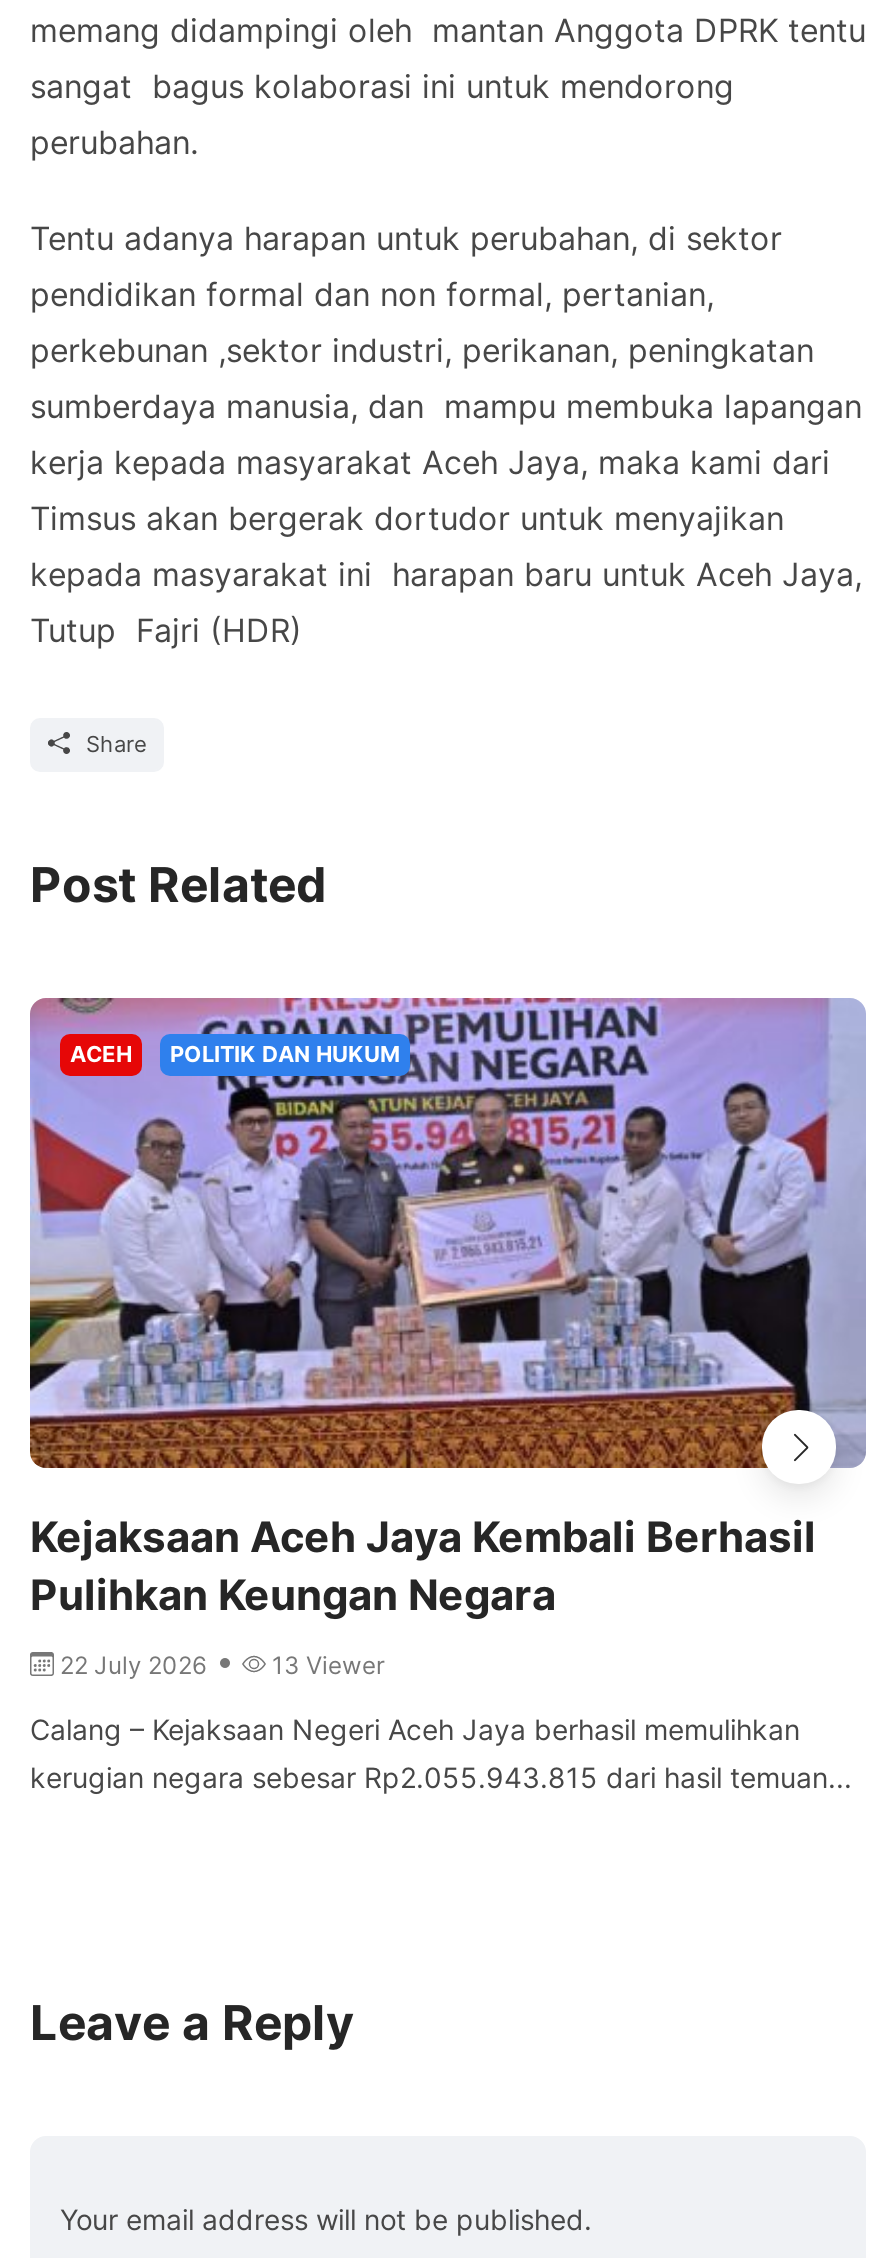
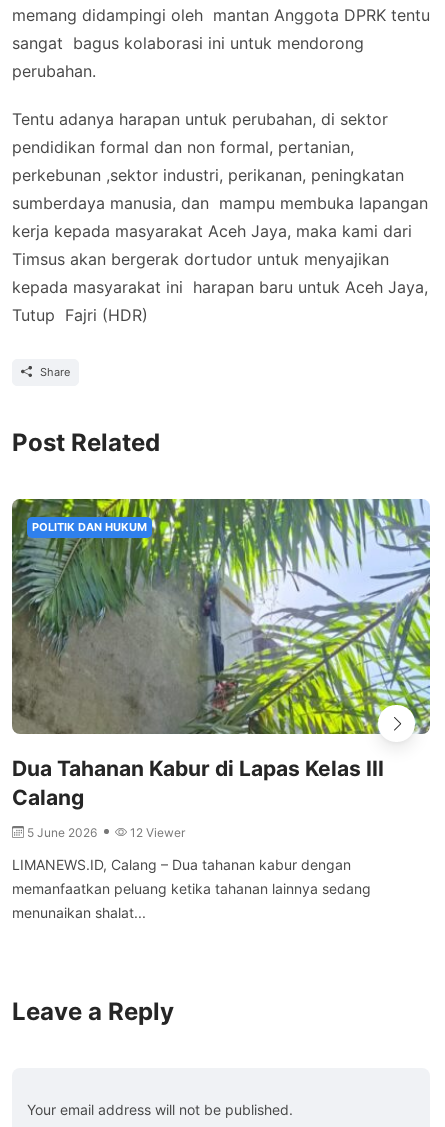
- [image]
- Kejaksaan Aceh Jaya Kembali Berhasil
- Pulihkan Keungan Negara
+ [image]
+ Dua Tahanan Kabur di Lapas Kelas III
+ Calang

- ACEH

- 22 July 2026
- 13 Viewer
+ 5 June 2026
+ 12 Viewer

- Calang – Kejaksaan Negeri Aceh Jaya berhasil memulihkan
- kerugian negara sebesar Rp2.055.943.815 dari hasil temuan...
+ LIMANEWS.ID, Calang – Dua tahanan kabur dengan
+ memanfaatkan peluang ketika tahanan lainnya sedang
+ menunaikan shalat...
